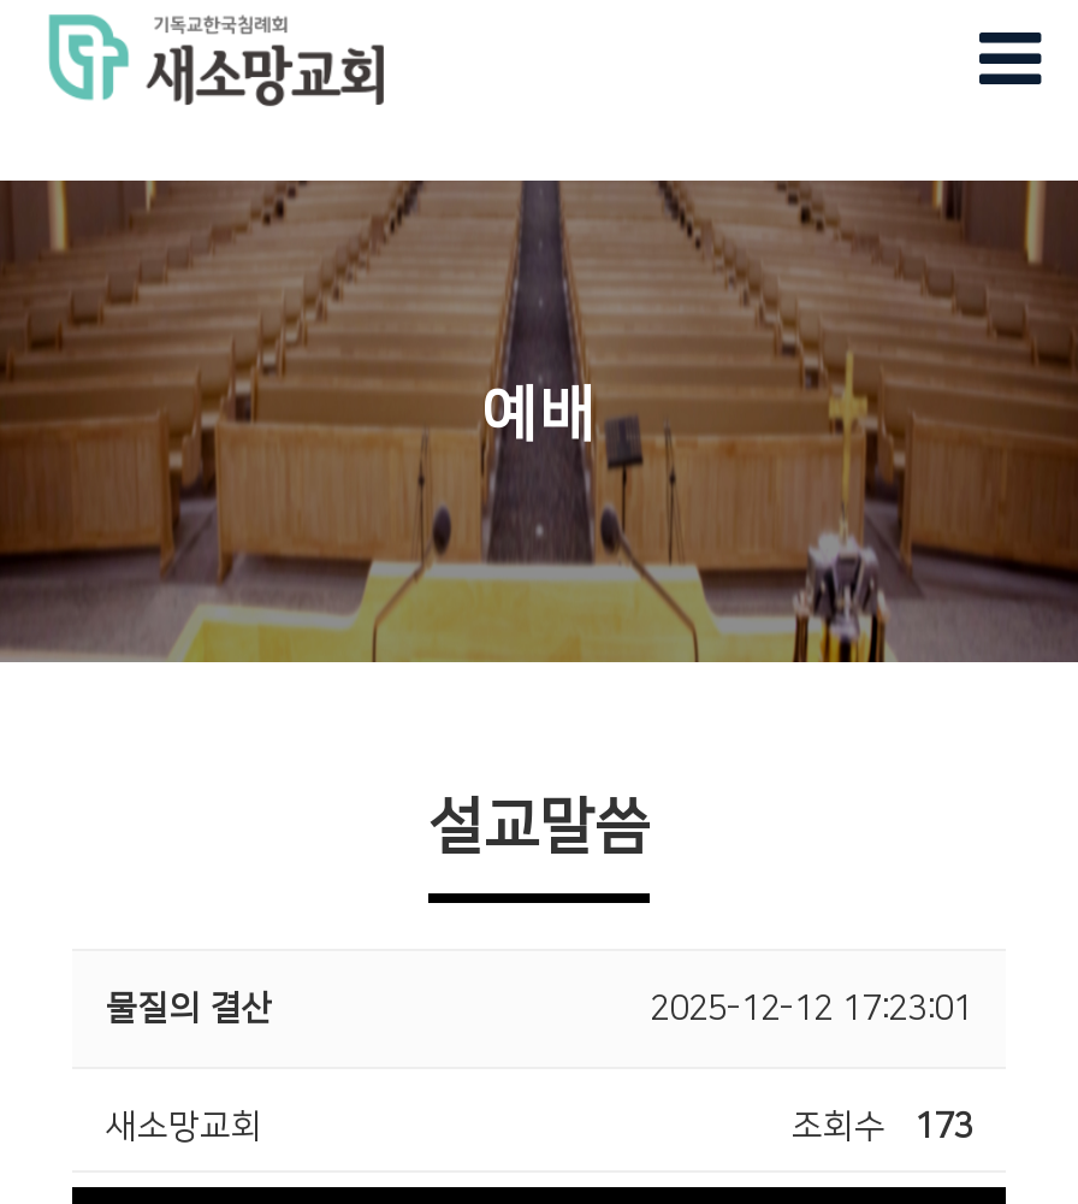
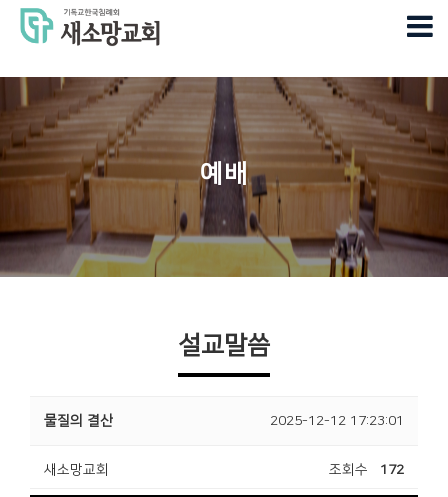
- 조회수 173
+ 조회수 172
